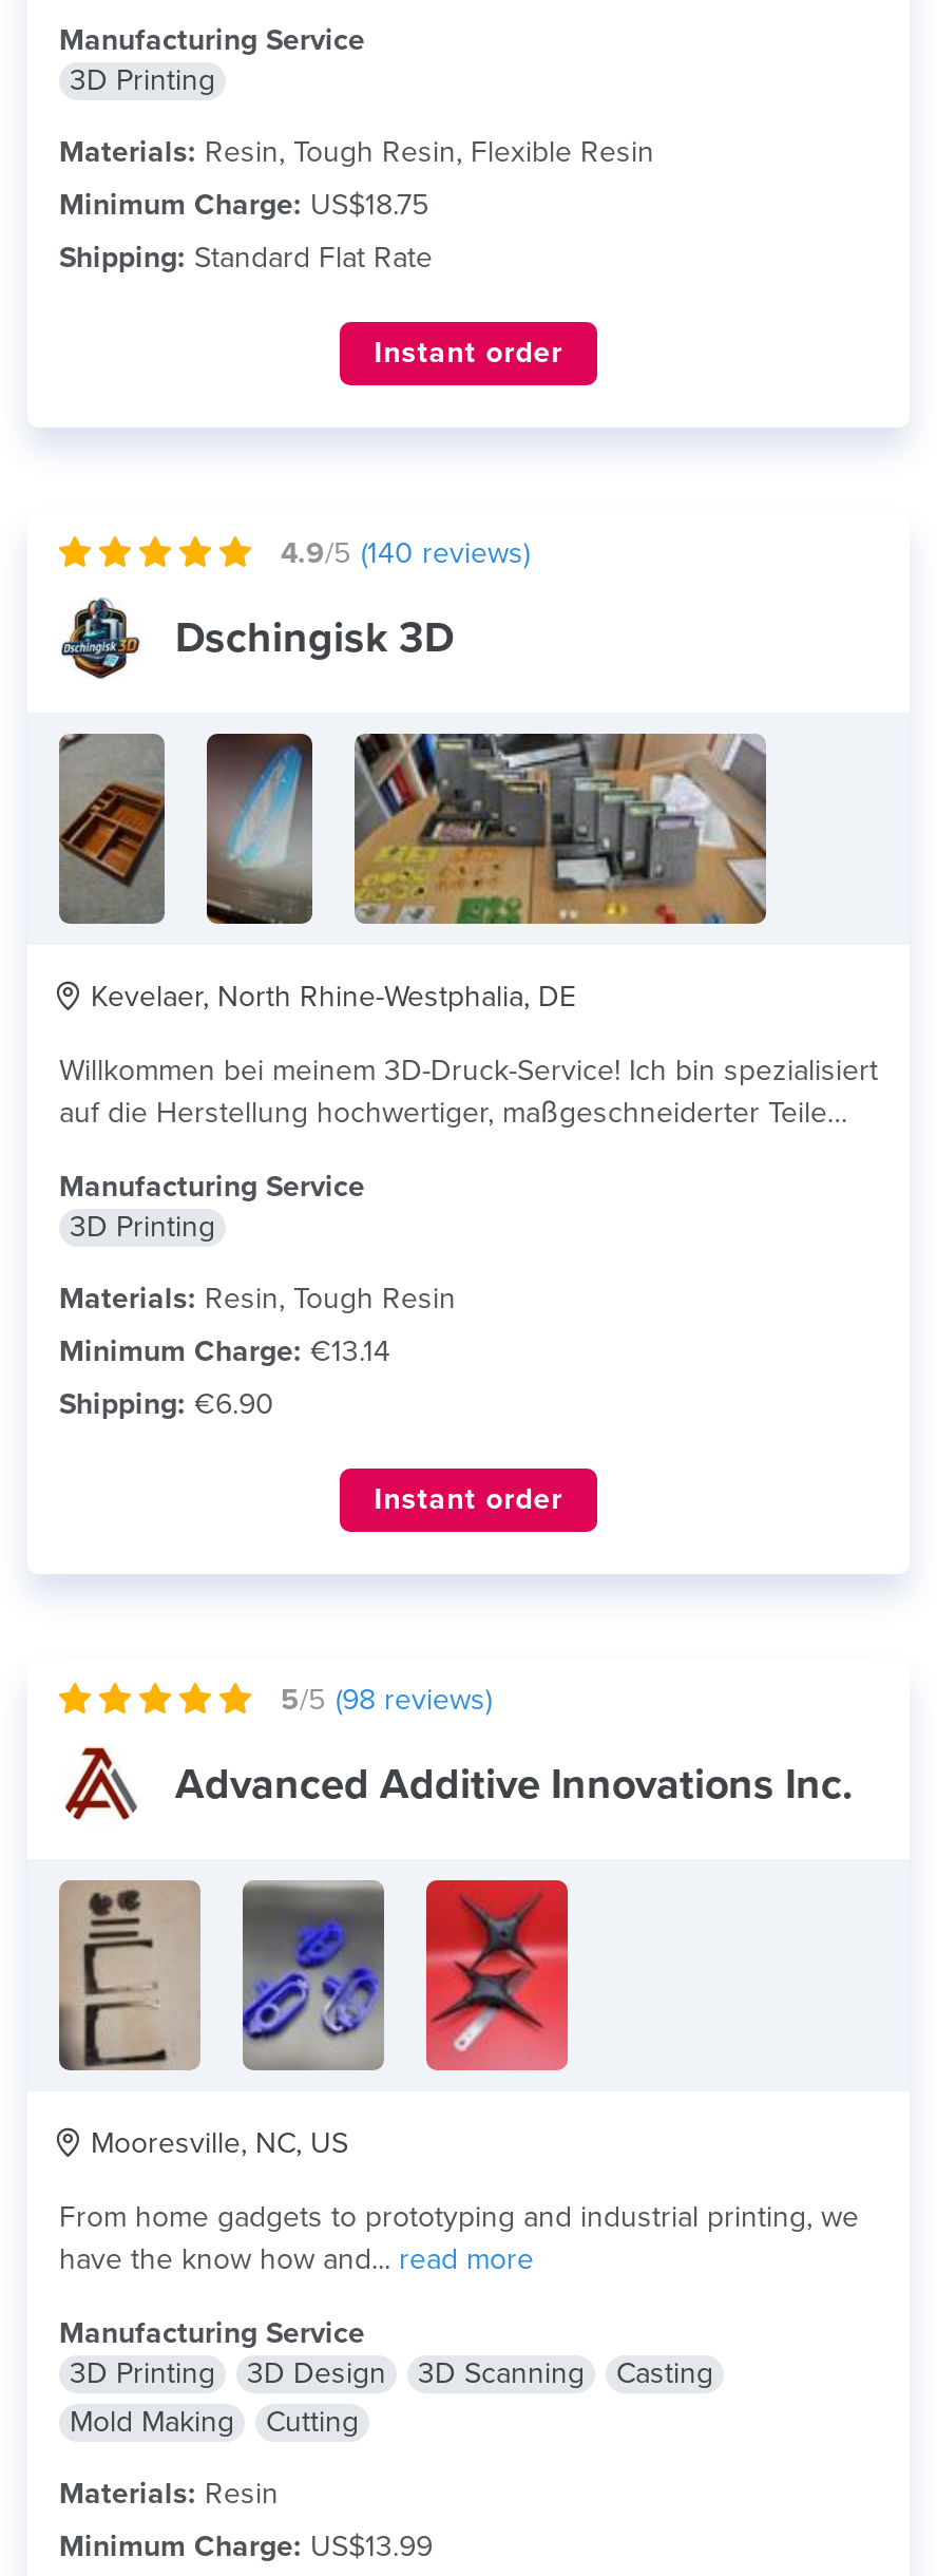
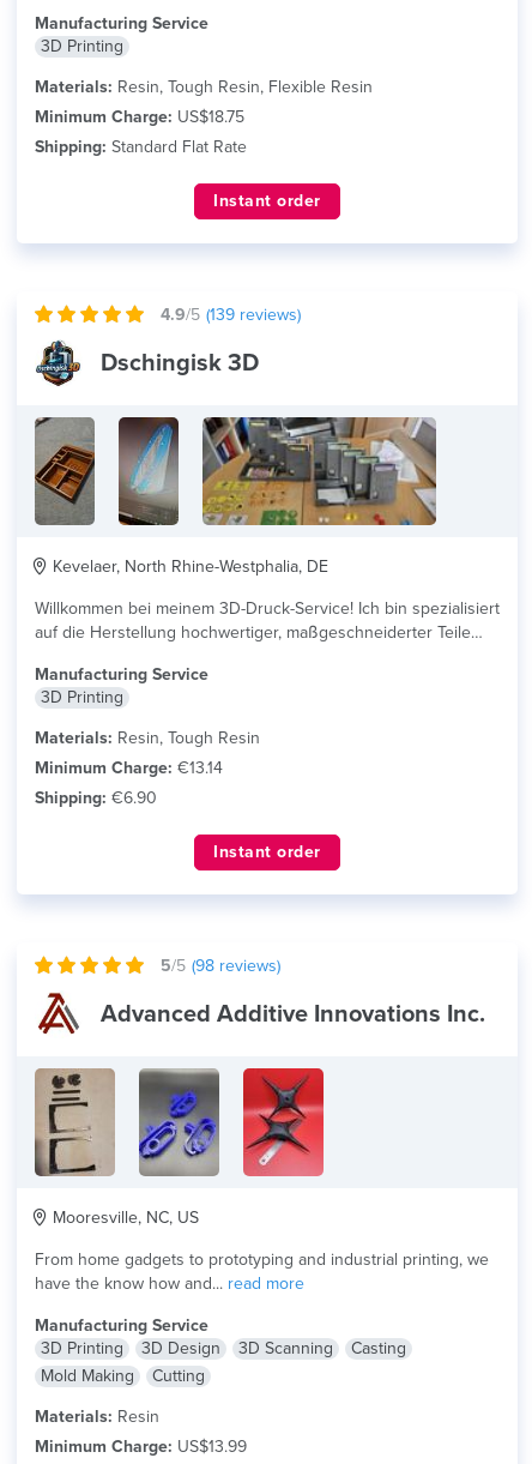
- 4.9/5 (140 reviews)
+ 4.9/5 (139 reviews)
